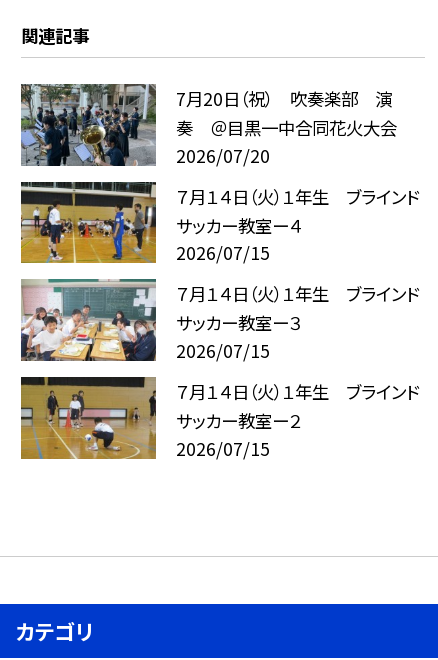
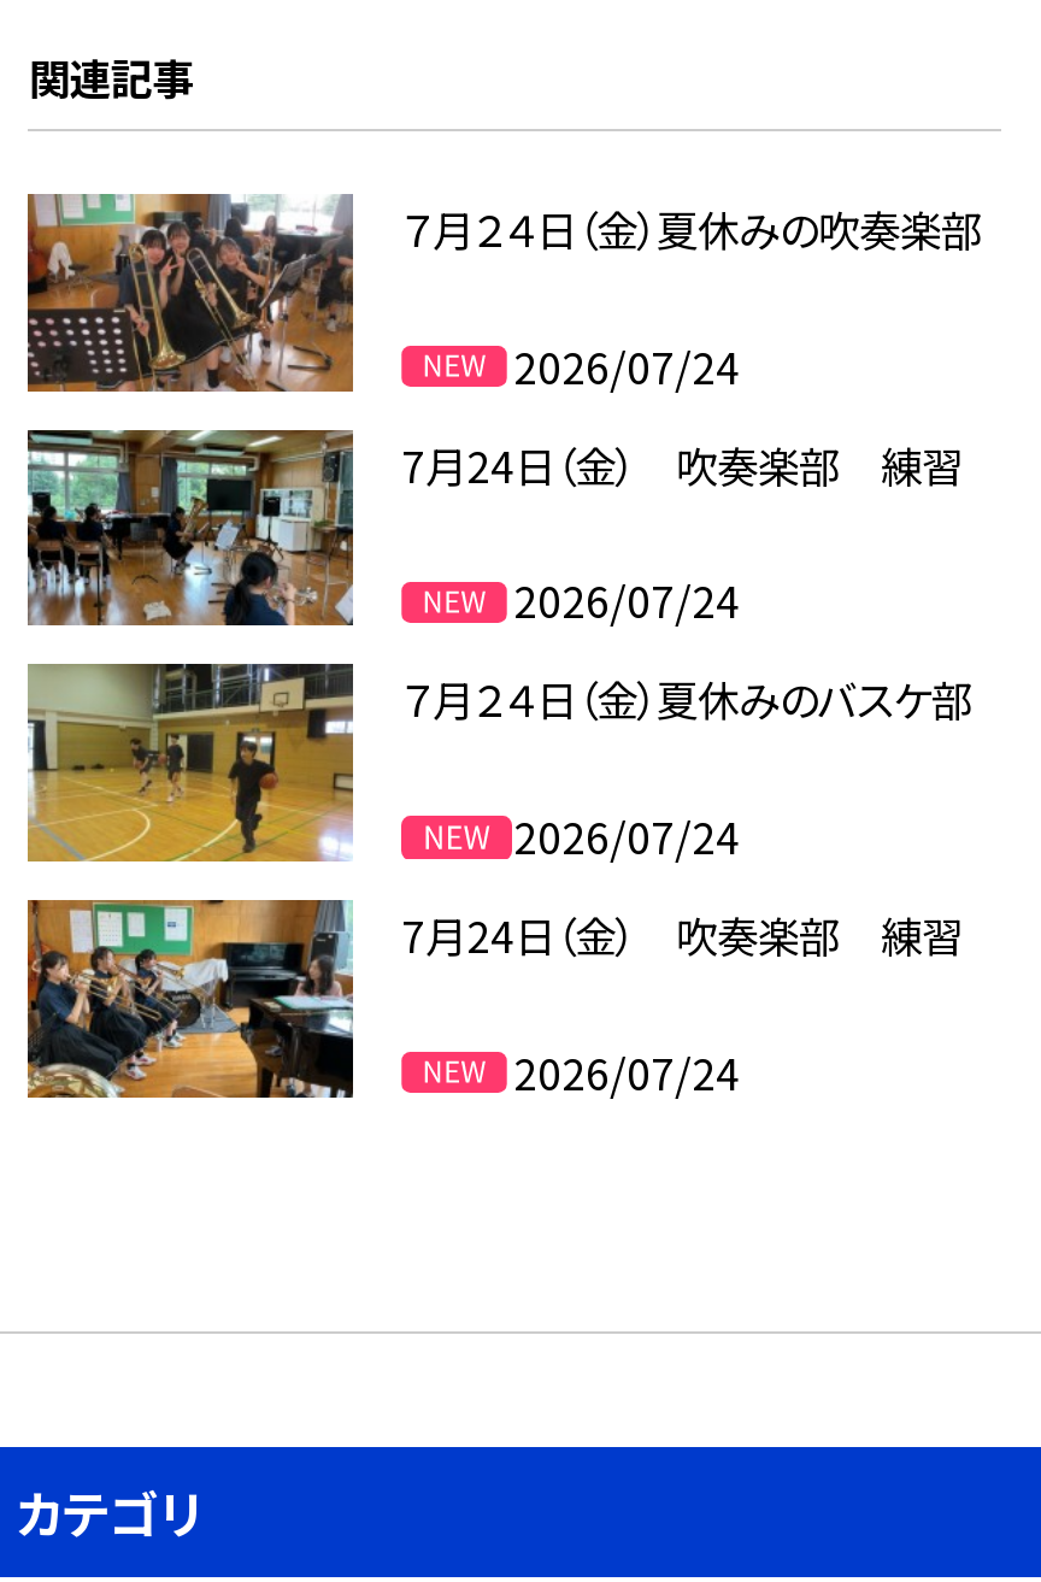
- [image]
- 7月20日（祝） 吹奏楽部 演
- 奏 ＠目黒一中合同花火大会
- 2026/07/20
- ７月１４日（火）１年生 ブラインド
- サッカー教室ー４
- 2026/07/15
- ７月１４日（火）１年生 ブラインド
- サッカー教室ー３
- 2026/07/15
- ７月１４日（火）１年生 ブラインド
- サッカー教室ー２
- 2026/07/15
+ [image]
+ ７月２４日（金）夏休みの吹奏楽部
+ 2026/07/24
+ 7月24日（金） 吹奏楽部 練習
+ 2026/07/24
+ ７月２４日（金）夏休みのバスケ部
+ 2026/07/24
+ 7月24日（金） 吹奏楽部 練習
+ 2026/07/24

- [image]
+ [image]

- [image]
+ [image]

- [image]
+ [image]
